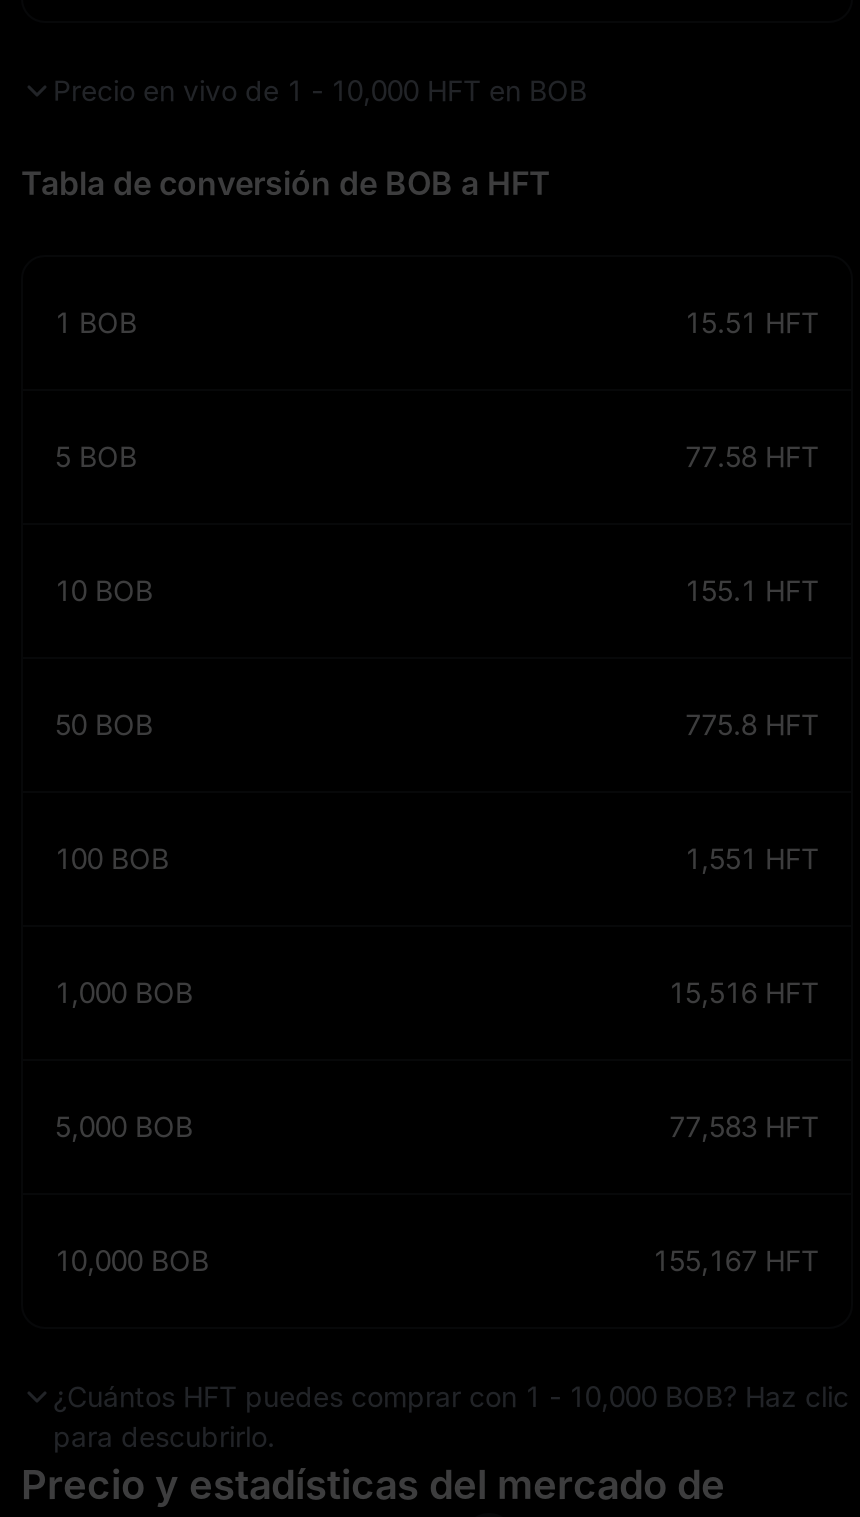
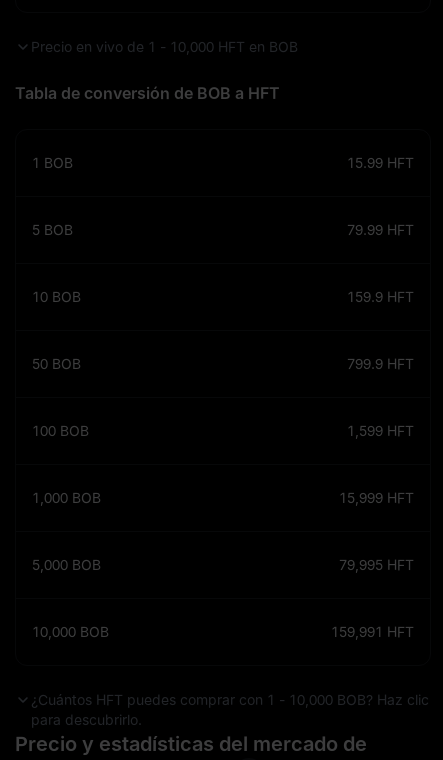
- 15.51 HFT
+ 15.99 HFT

- 77.58 HFT
+ 79.99 HFT

- 155.1 HFT
+ 159.9 HFT

- 775.8 HFT
+ 799.9 HFT

- 1,551 HFT
+ 1,599 HFT

- 15,516 HFT
+ 15,999 HFT

- 77,583 HFT
+ 79,995 HFT

- 155,167 HFT
+ 159,991 HFT
